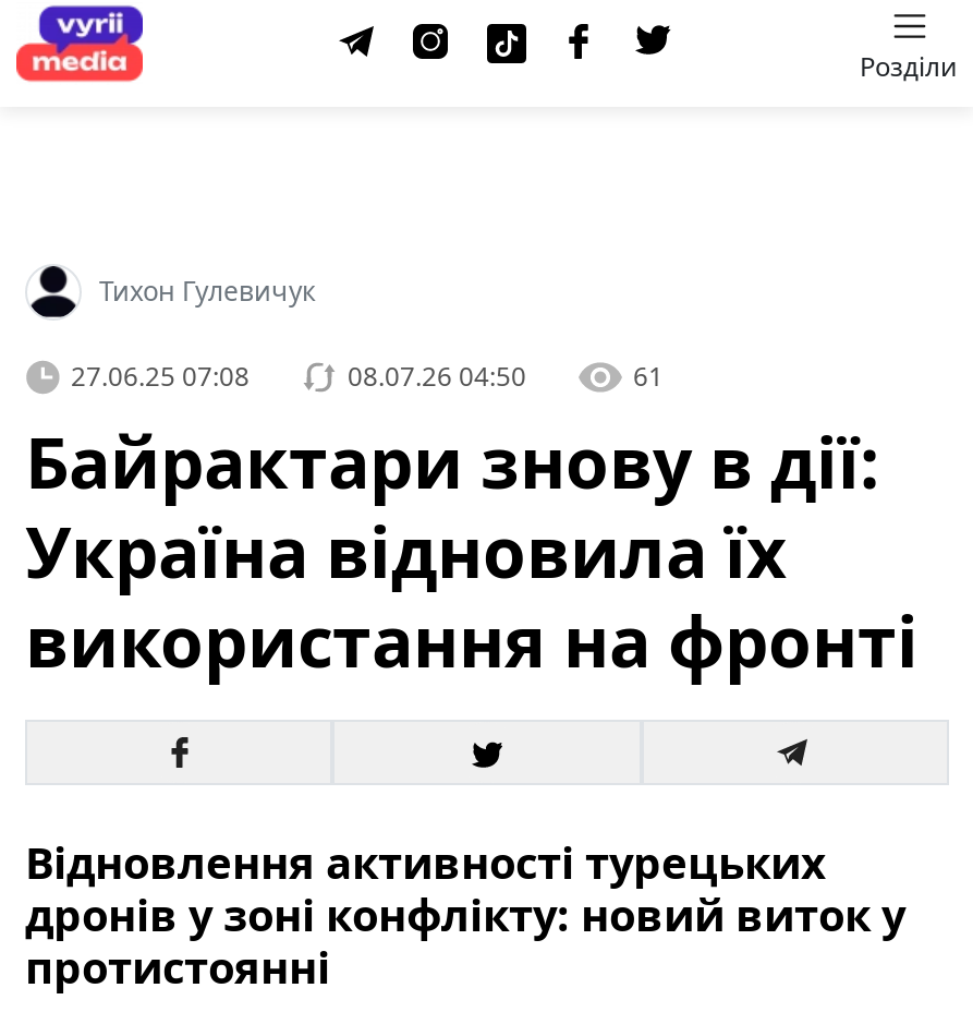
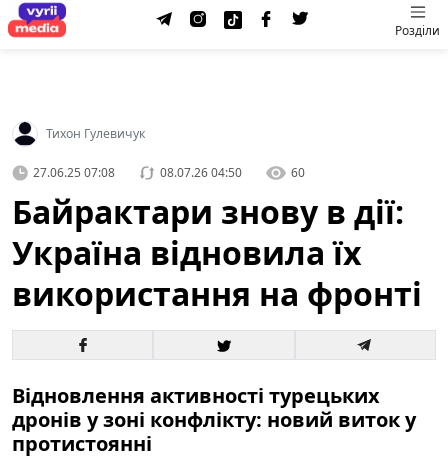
- 61
+ 60
